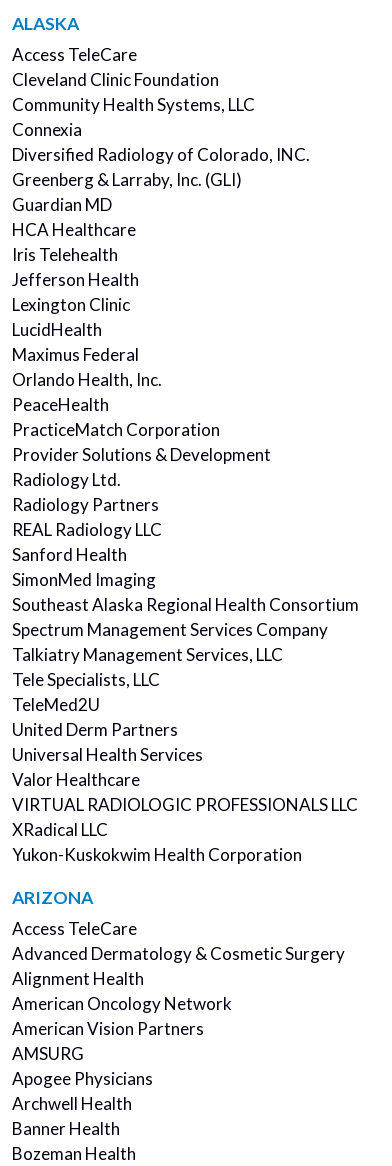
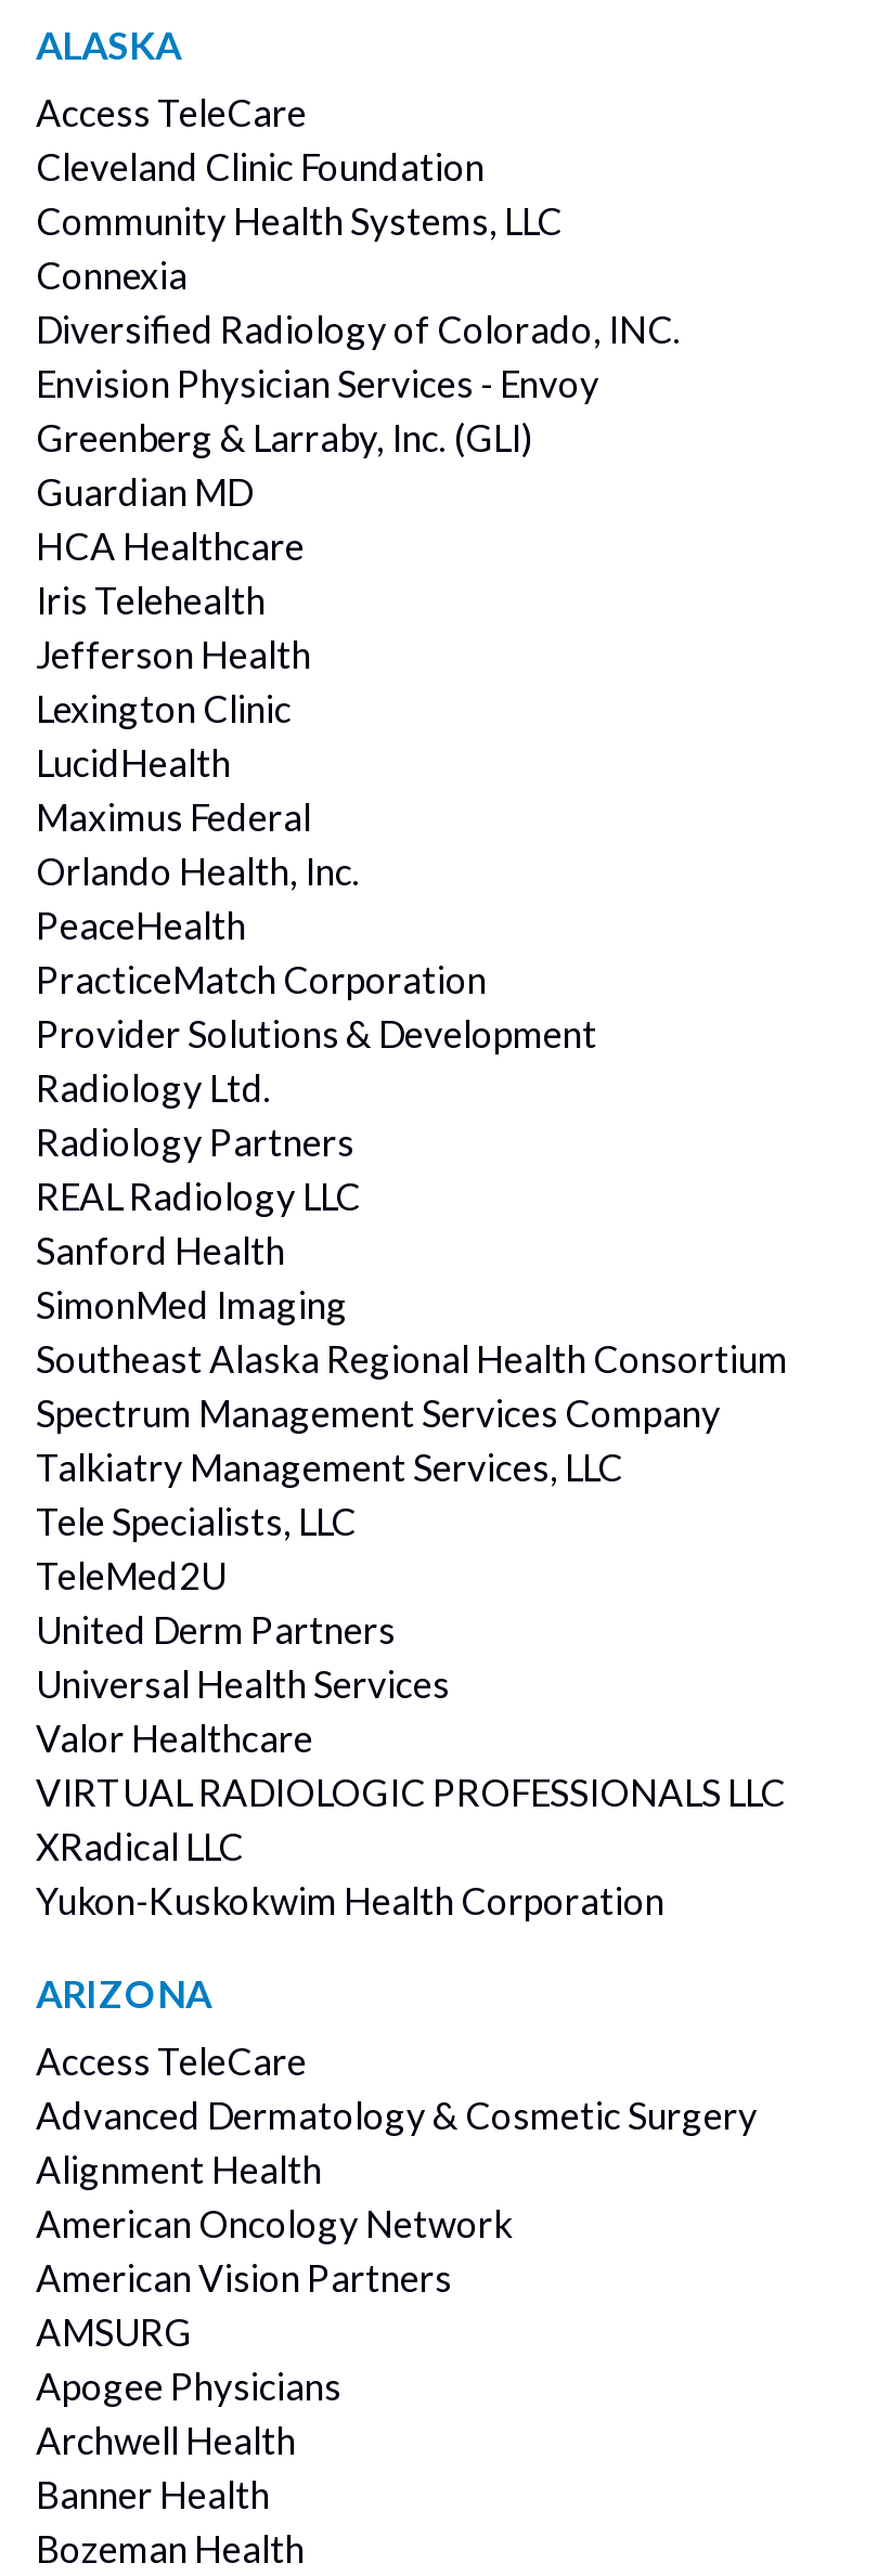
+ Envision Physician Services - Envoy
